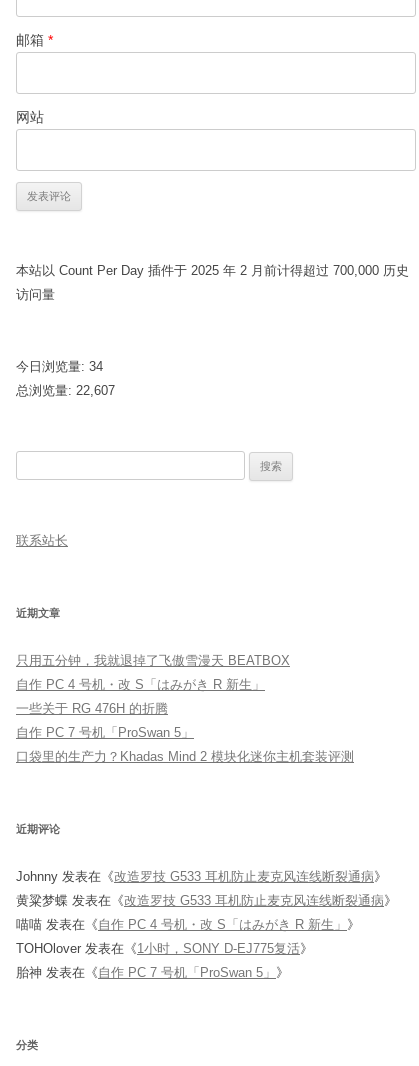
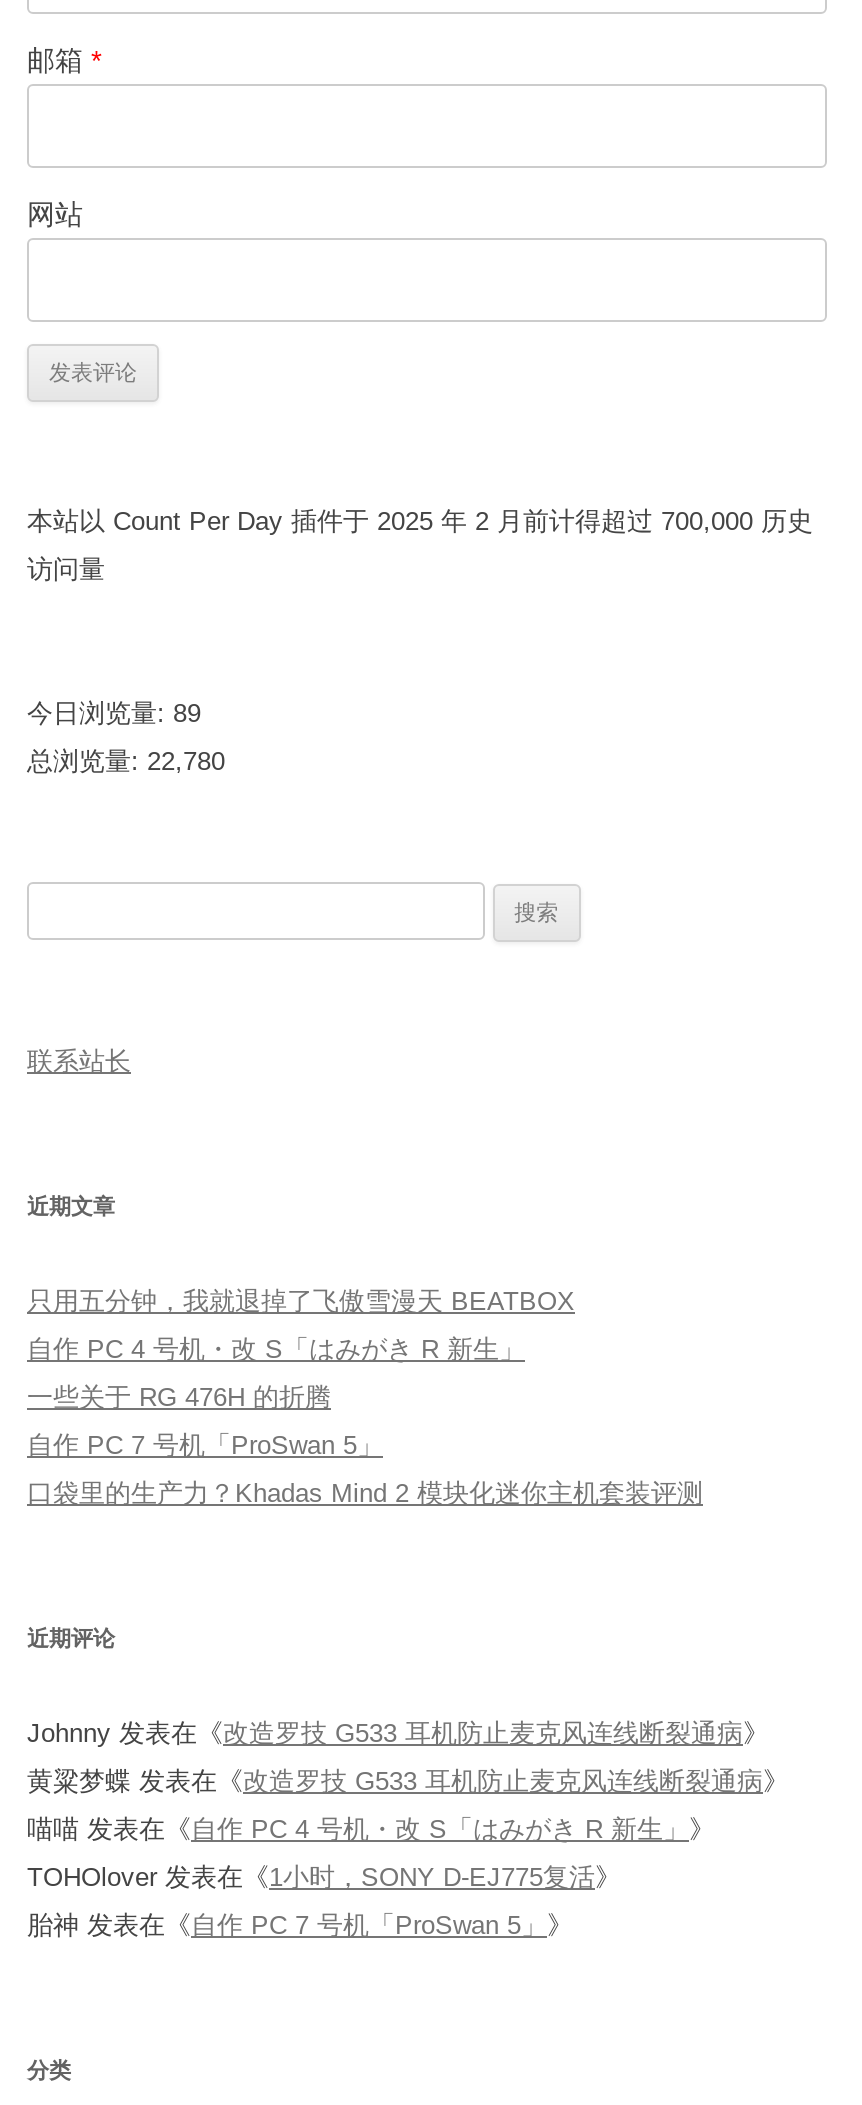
- 今日浏览量: 34
+ 今日浏览量: 89

- 总浏览量: 22,607
+ 总浏览量: 22,780
